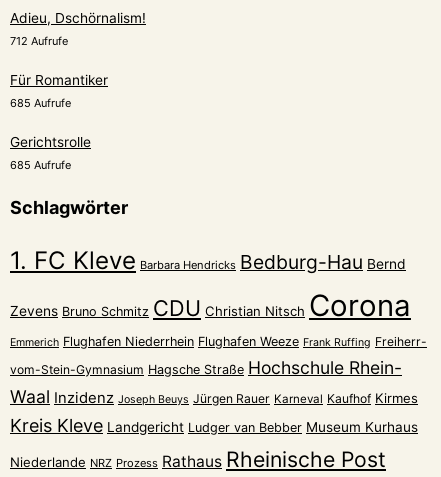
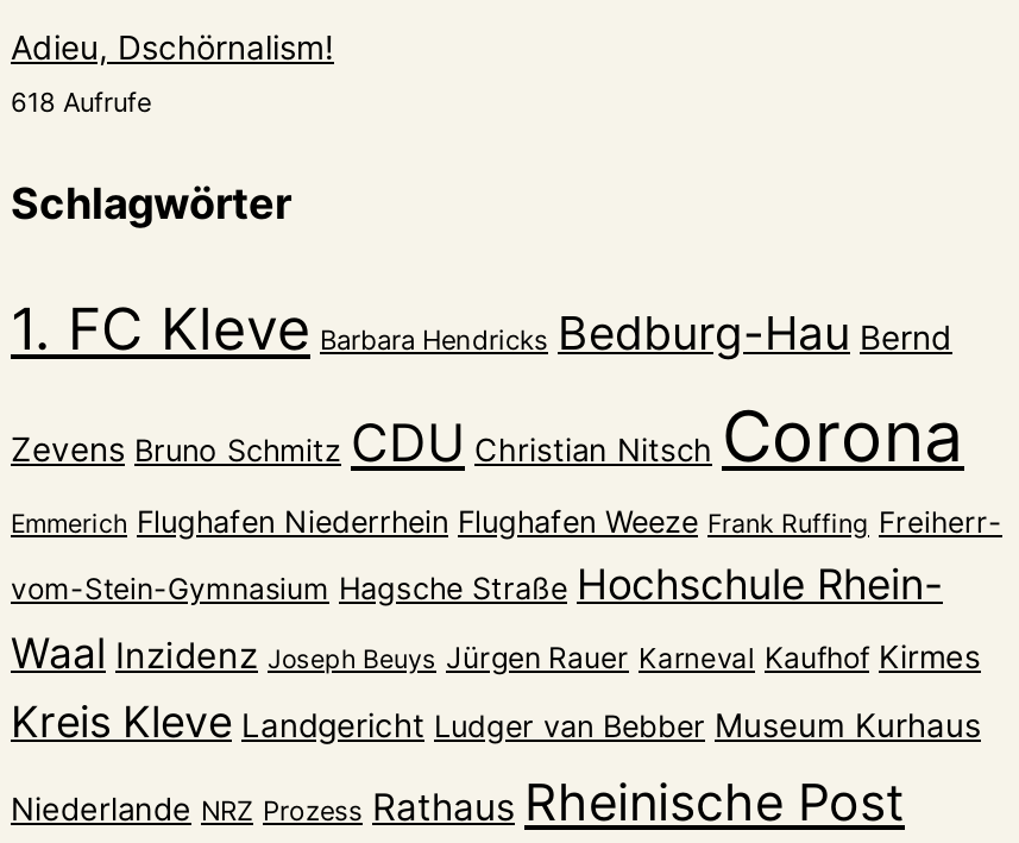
- 712 Aufrufe
- Für Romantiker
- 685 Aufrufe
- Gerichtsrolle
- 685 Aufrufe
+ 618 Aufrufe
